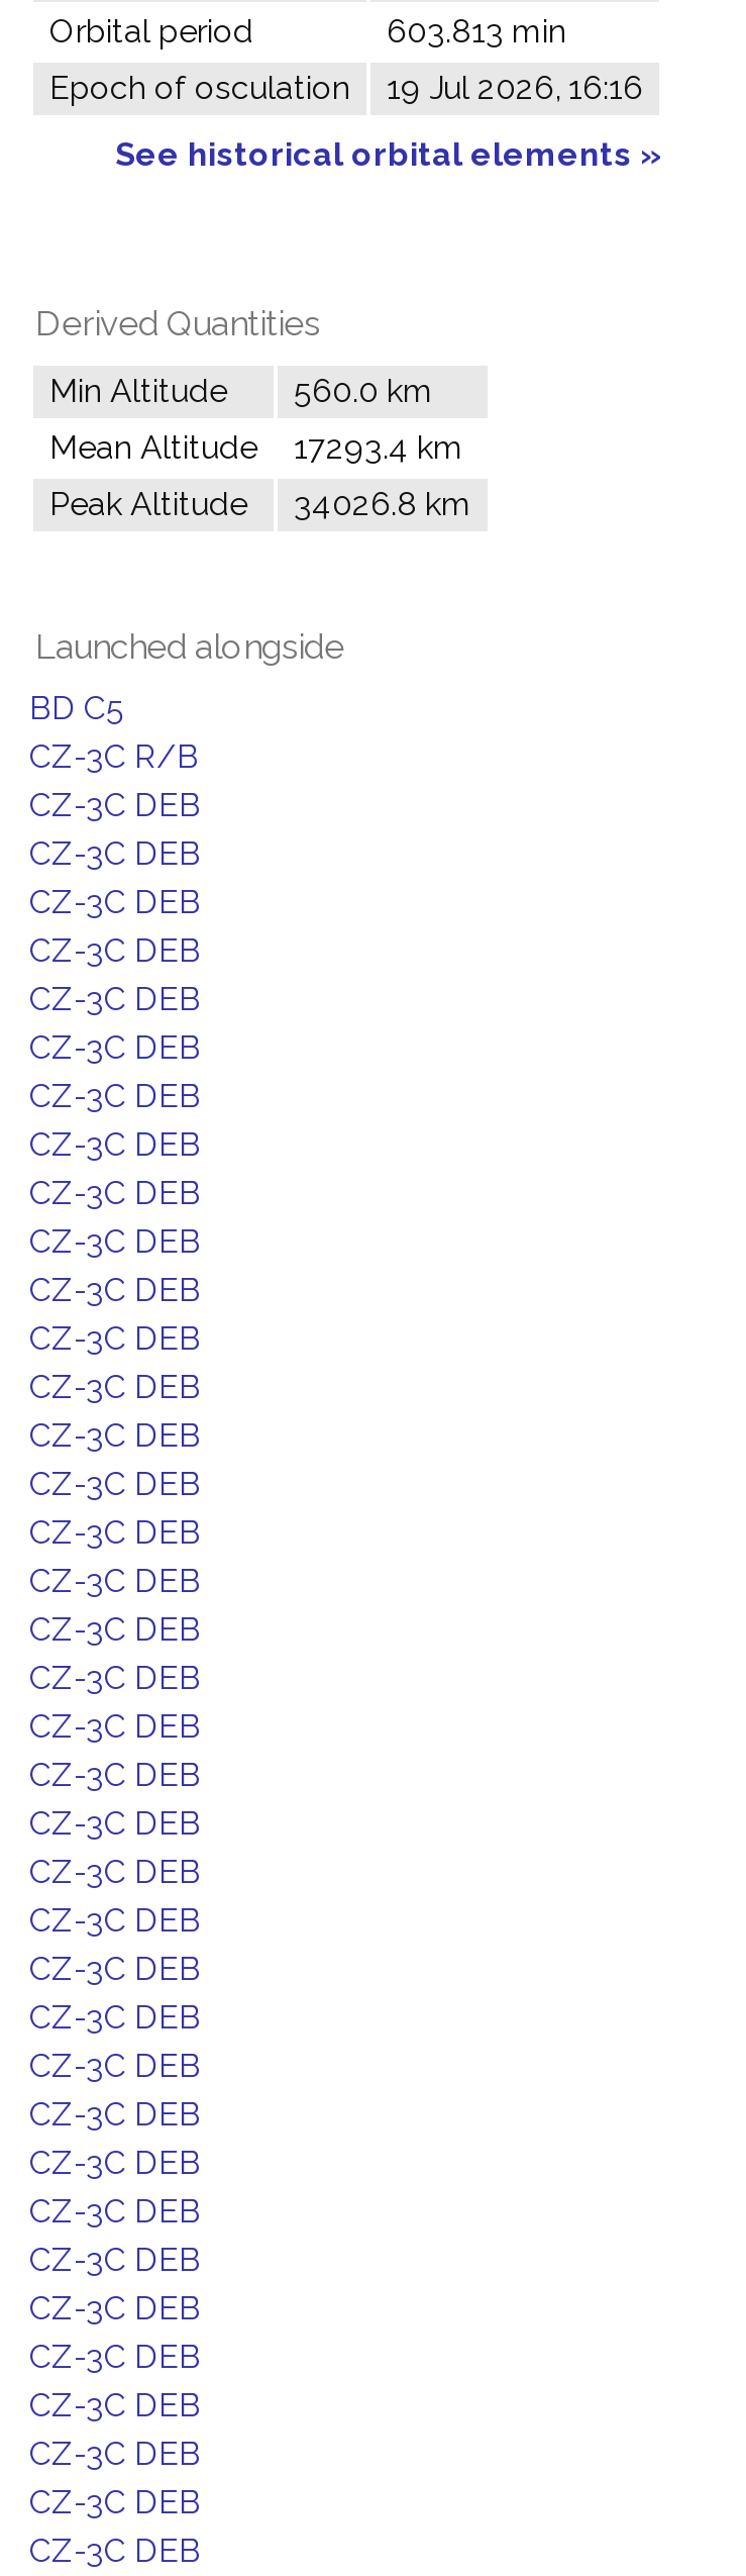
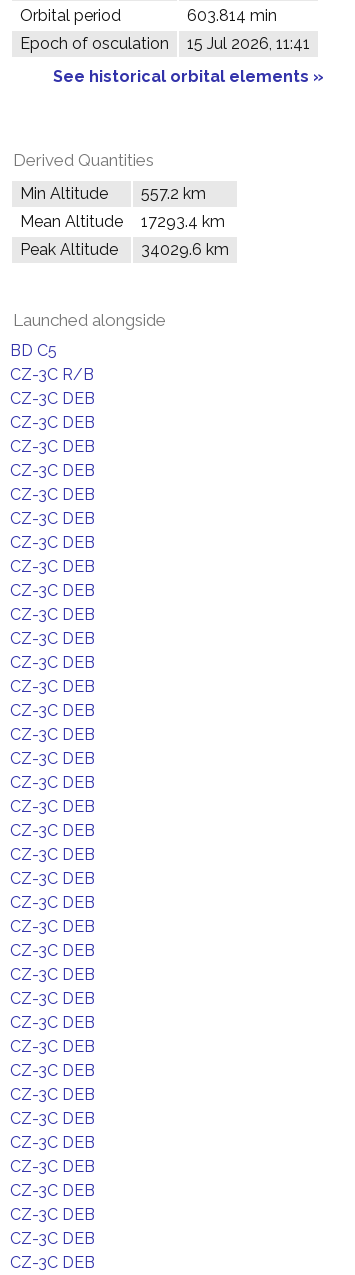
- 603.813 min
+ 603.814 min

- Epoch of osculation 19 Jul 2026, 16:16
+ Epoch of osculation 15 Jul 2026, 11:41

- Min Altitude 560.0 km
+ Min Altitude 557.2 km

- Peak Altitude 34026.8 km
+ Peak Altitude 34029.6 km
